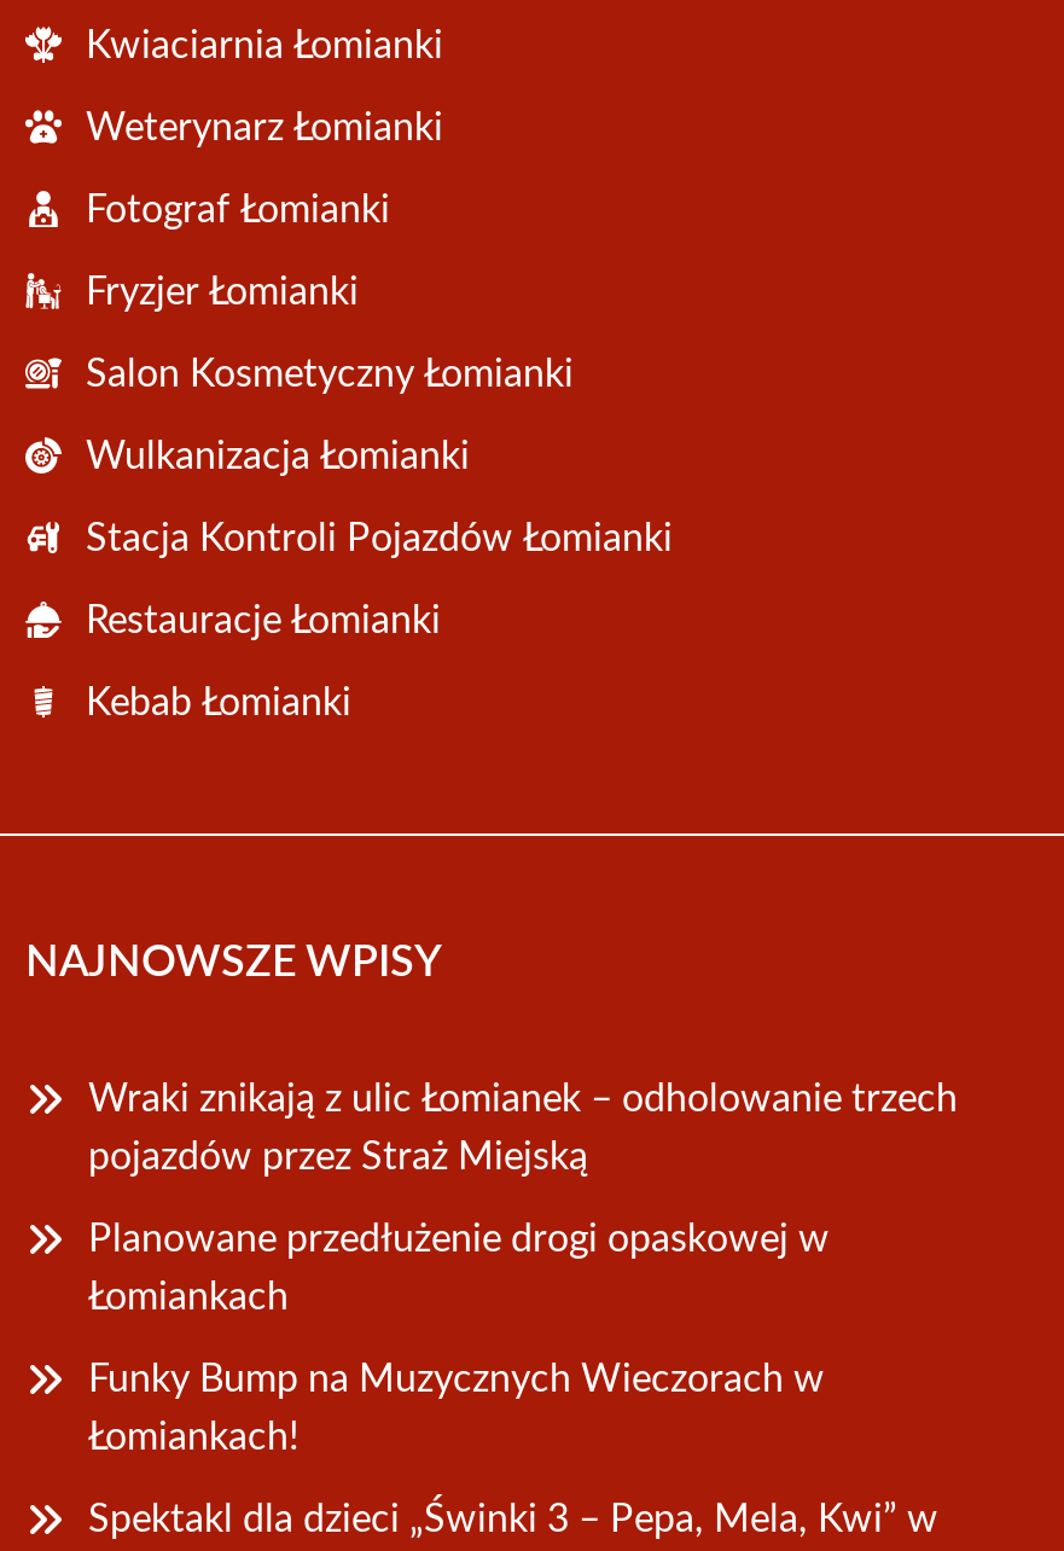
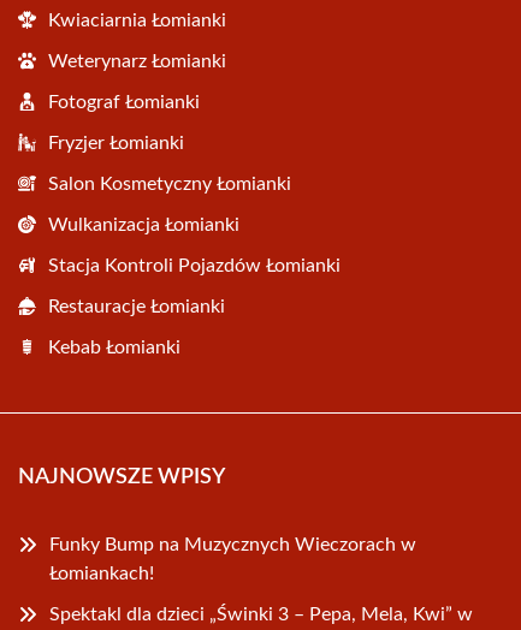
- Wraki znikają z ulic Łomianek – odholowanie trzech
- pojazdów przez Straż Miejską
- Planowane przedłużenie drogi opaskowej w
- Łomiankach
